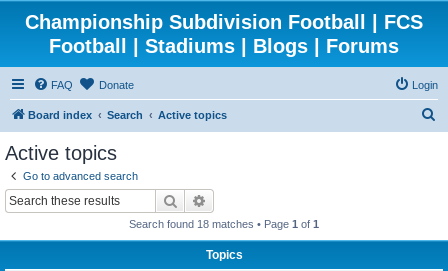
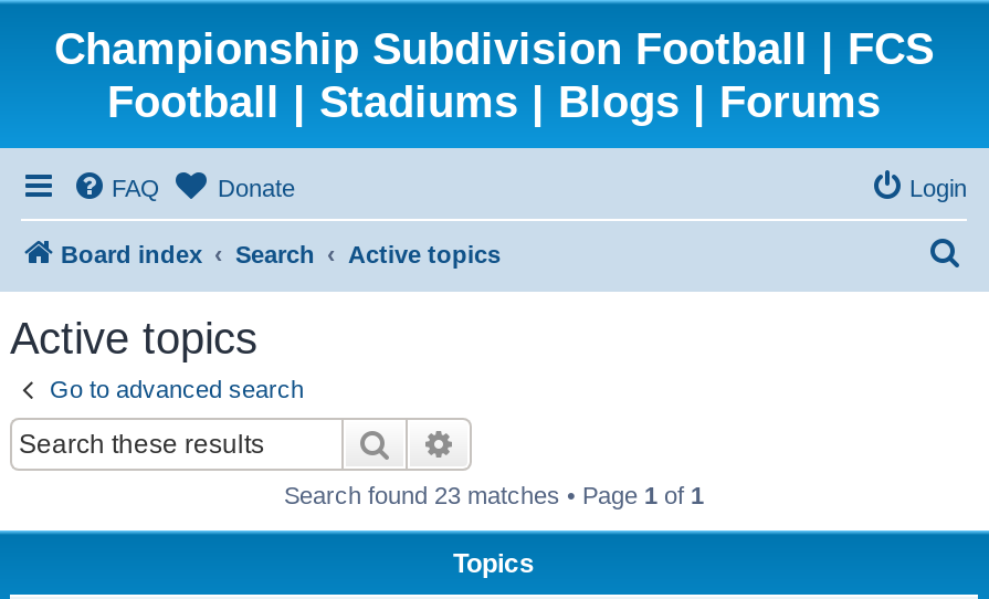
- Search found 18 matches • Page 1 of 1
+ Search found 23 matches • Page 1 of 1
